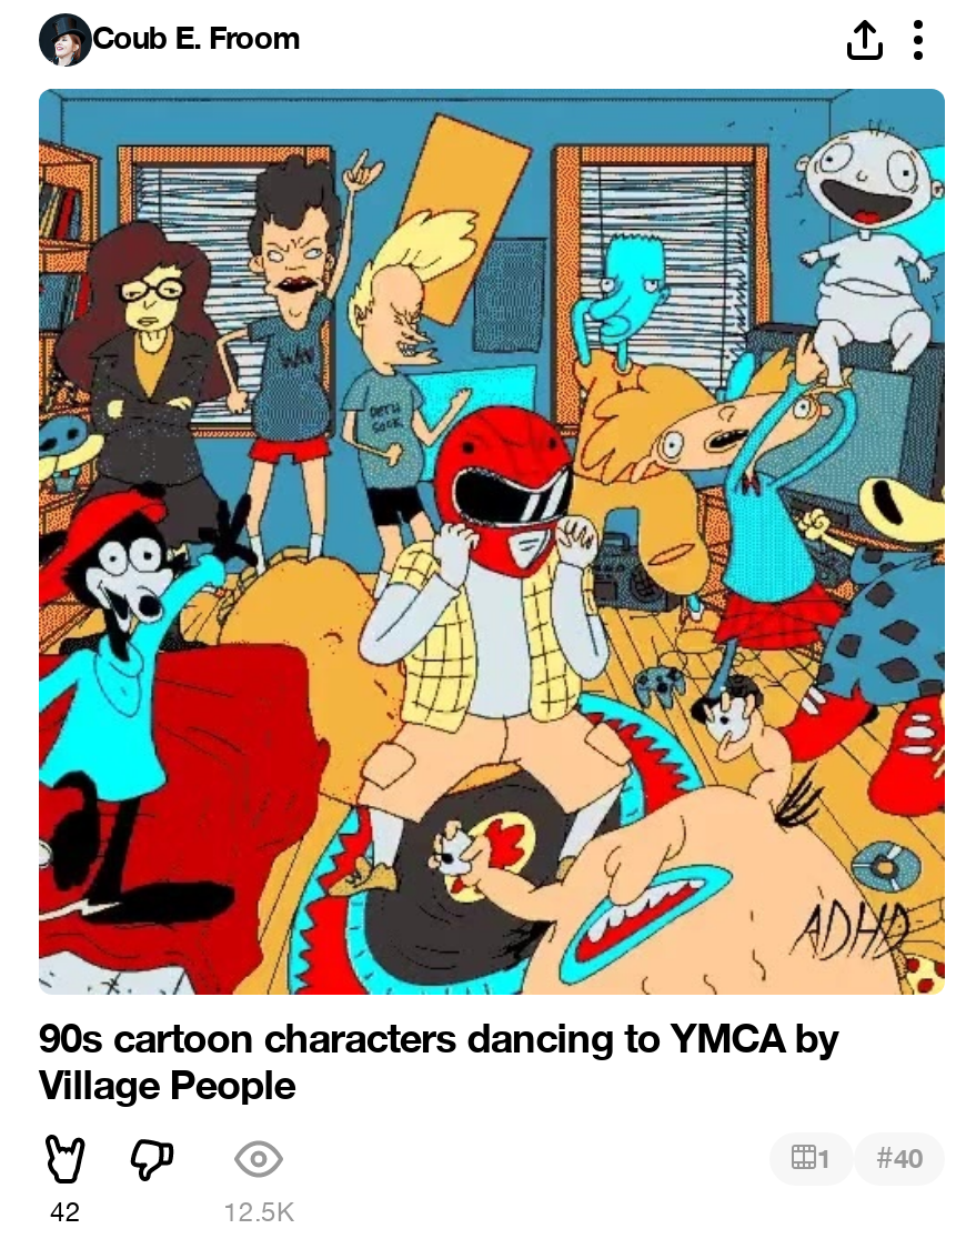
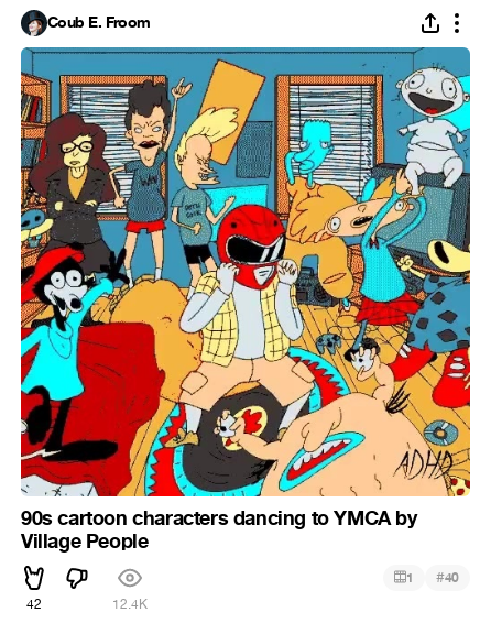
- 12.5K
+ 12.4K
